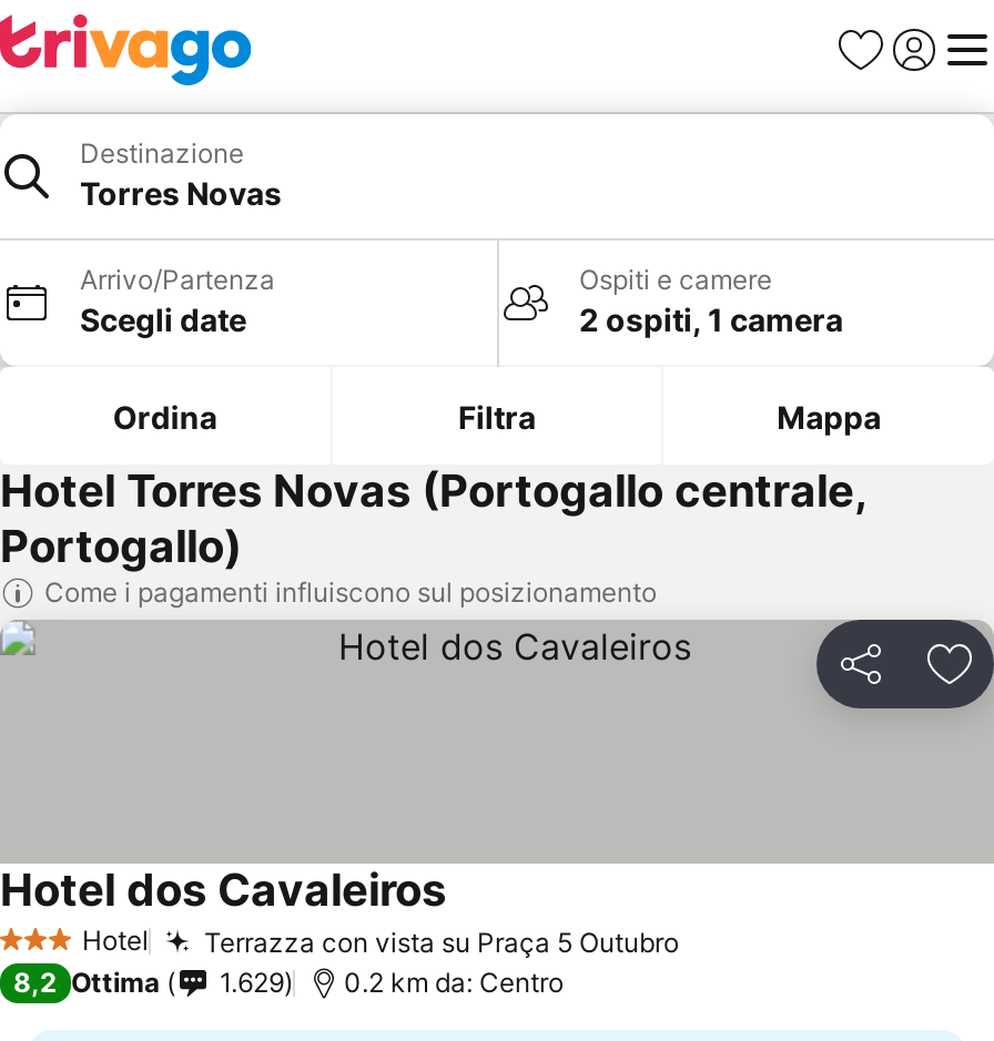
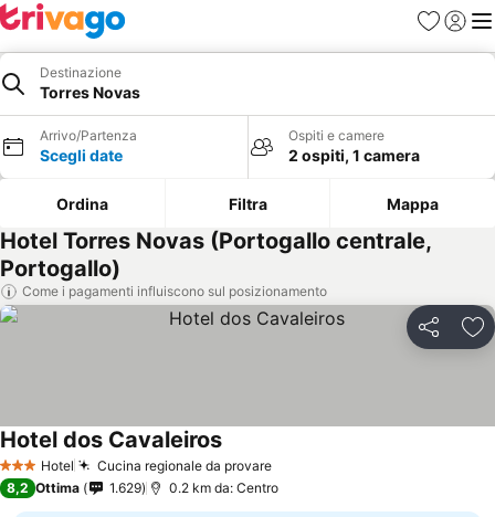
- Terrazza con vista su Praça 5 Outubro
+ Cucina regionale da provare
